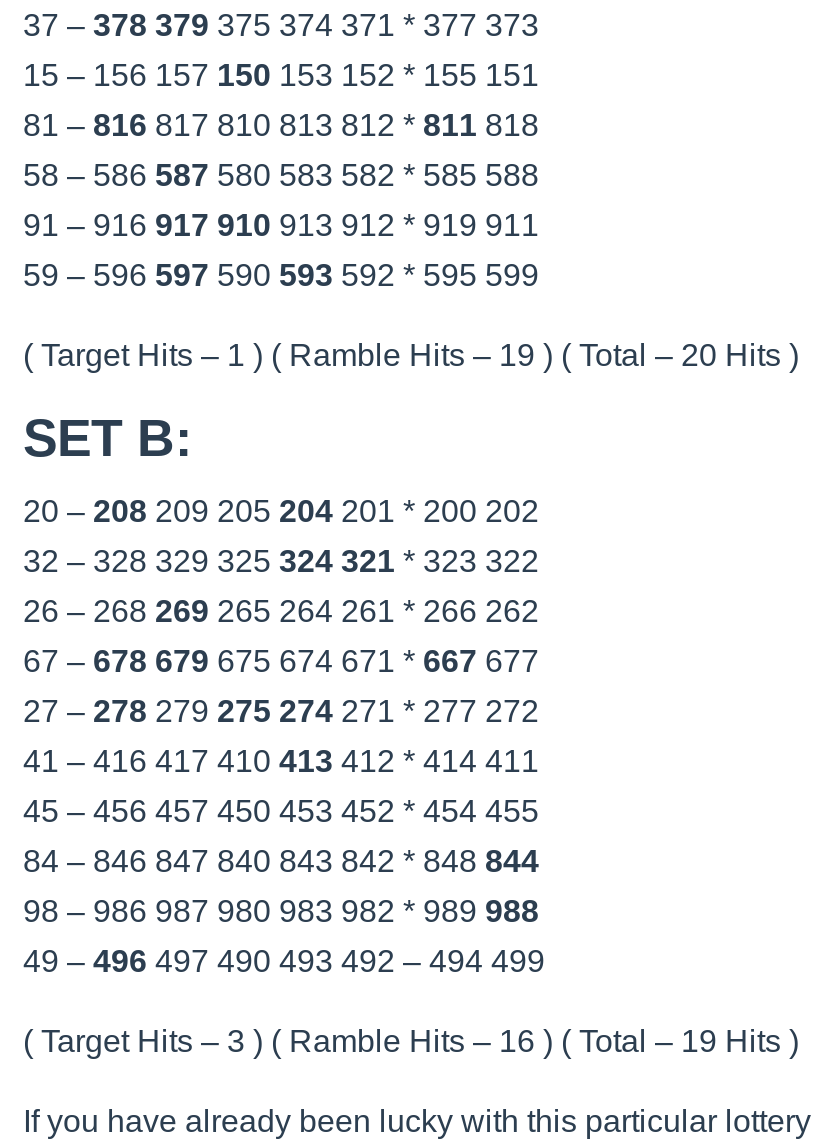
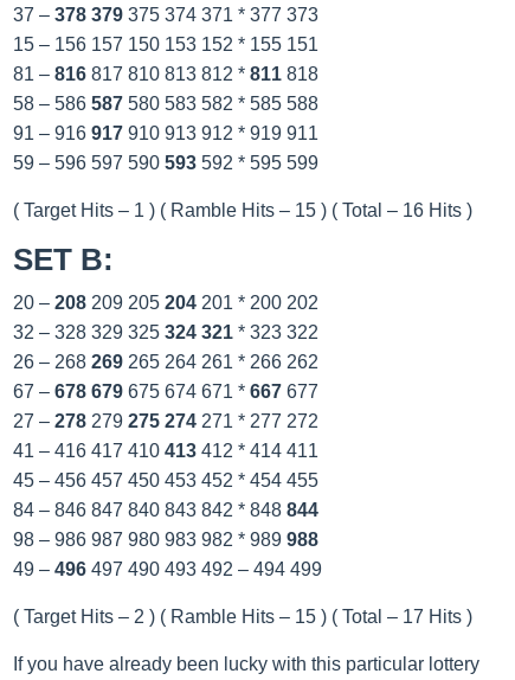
- ( Target Hits – 1 ) ( Ramble Hits – 19 ) ( Total – 20 Hits )
+ ( Target Hits – 1 ) ( Ramble Hits – 15 ) ( Total – 16 Hits )

- ( Target Hits – 3 ) ( Ramble Hits – 16 ) ( Total – 19 Hits )
+ ( Target Hits – 2 ) ( Ramble Hits – 15 ) ( Total – 17 Hits )
